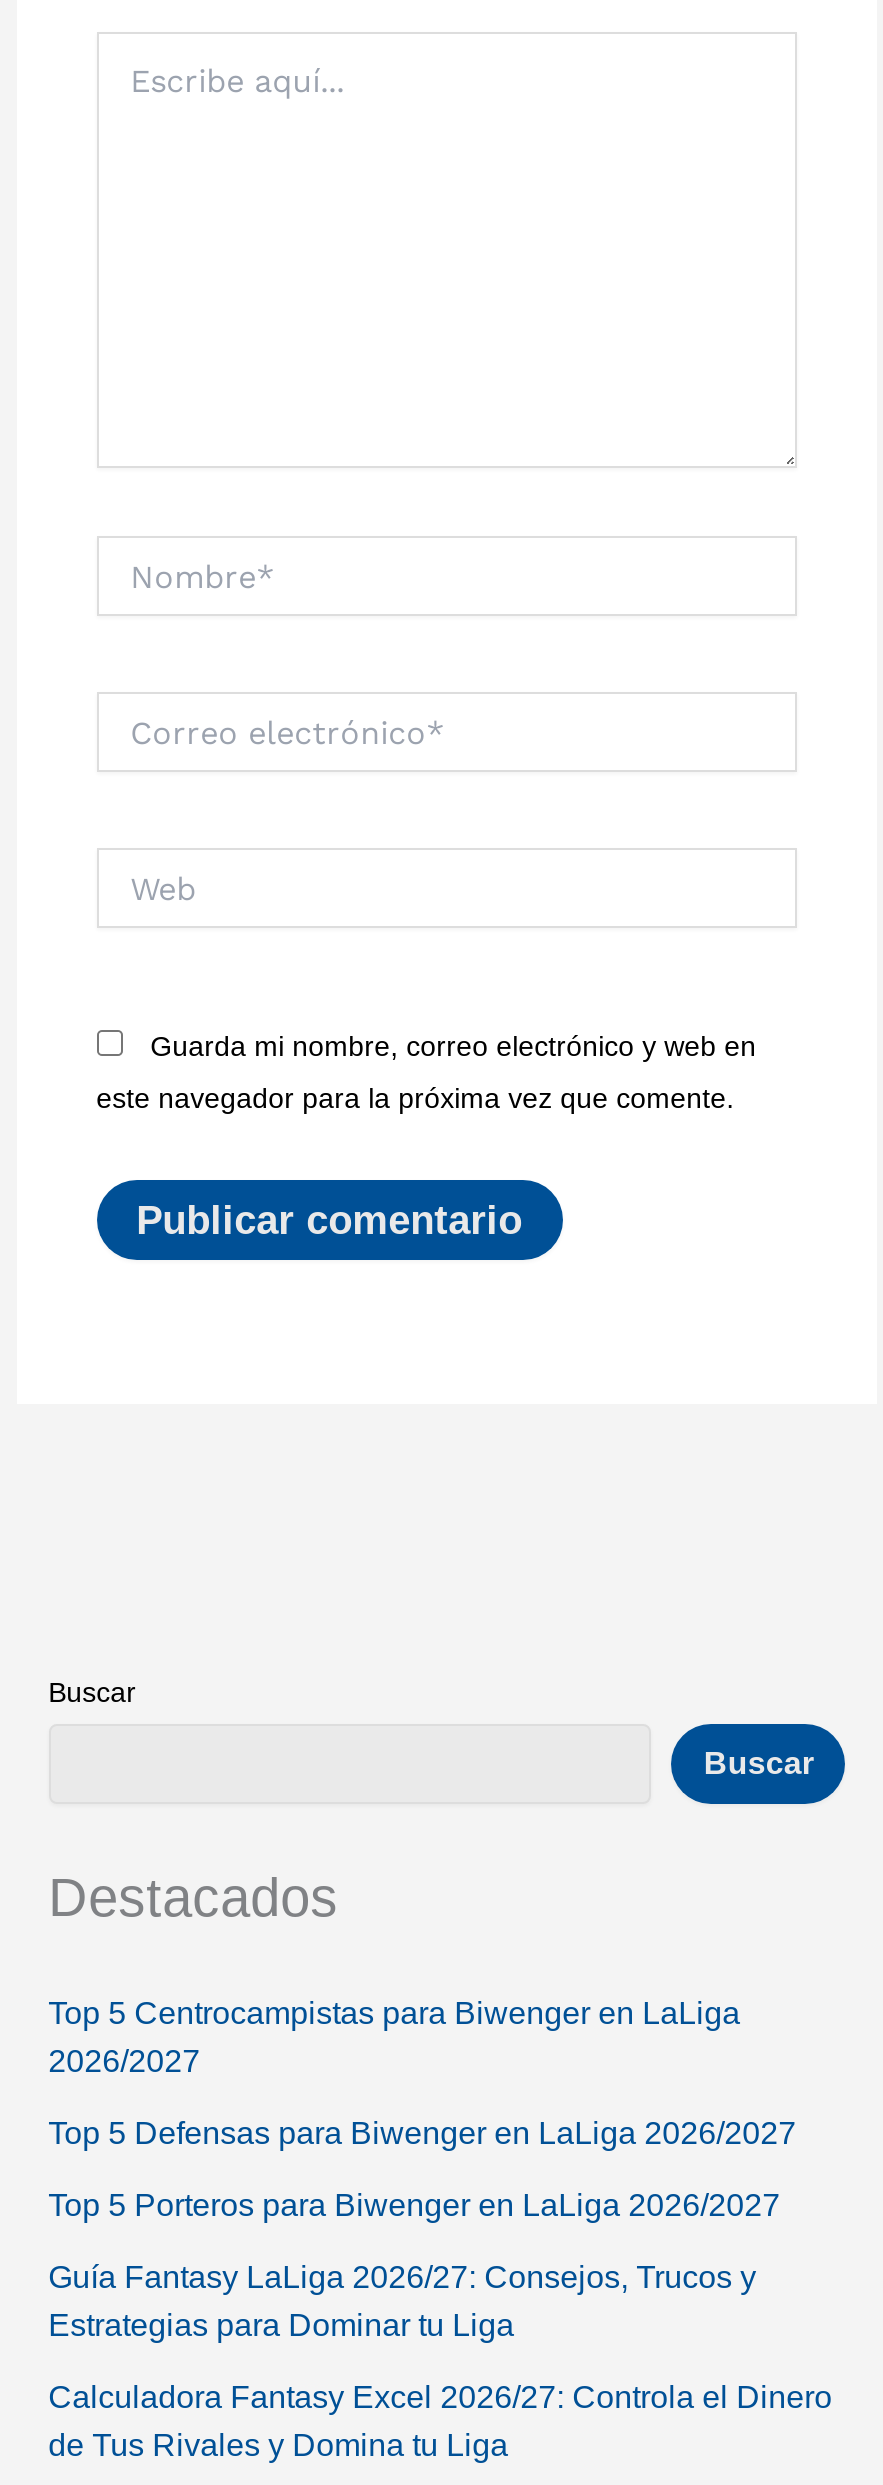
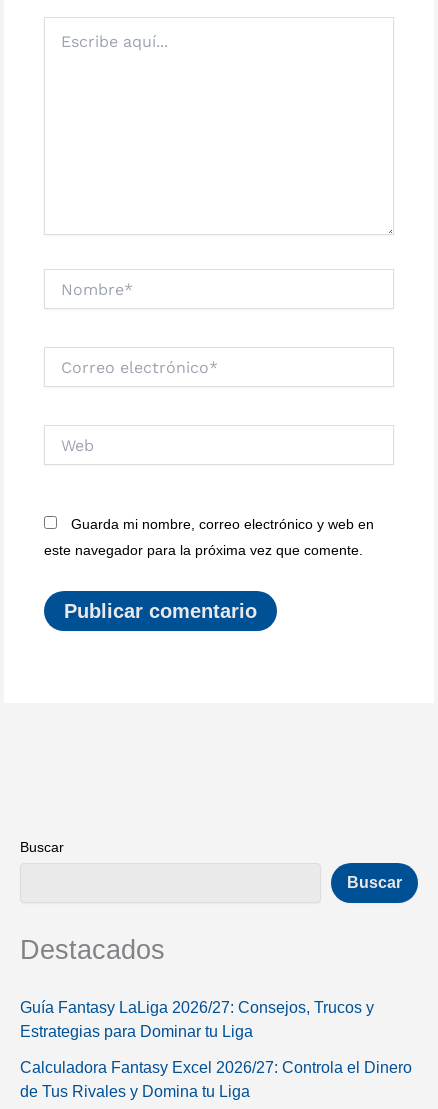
- Top 5 Centrocampistas para Biwenger en LaLiga
- 2026/2027
- Top 5 Defensas para Biwenger en LaLiga 2026/2027
- Top 5 Porteros para Biwenger en LaLiga 2026/2027
